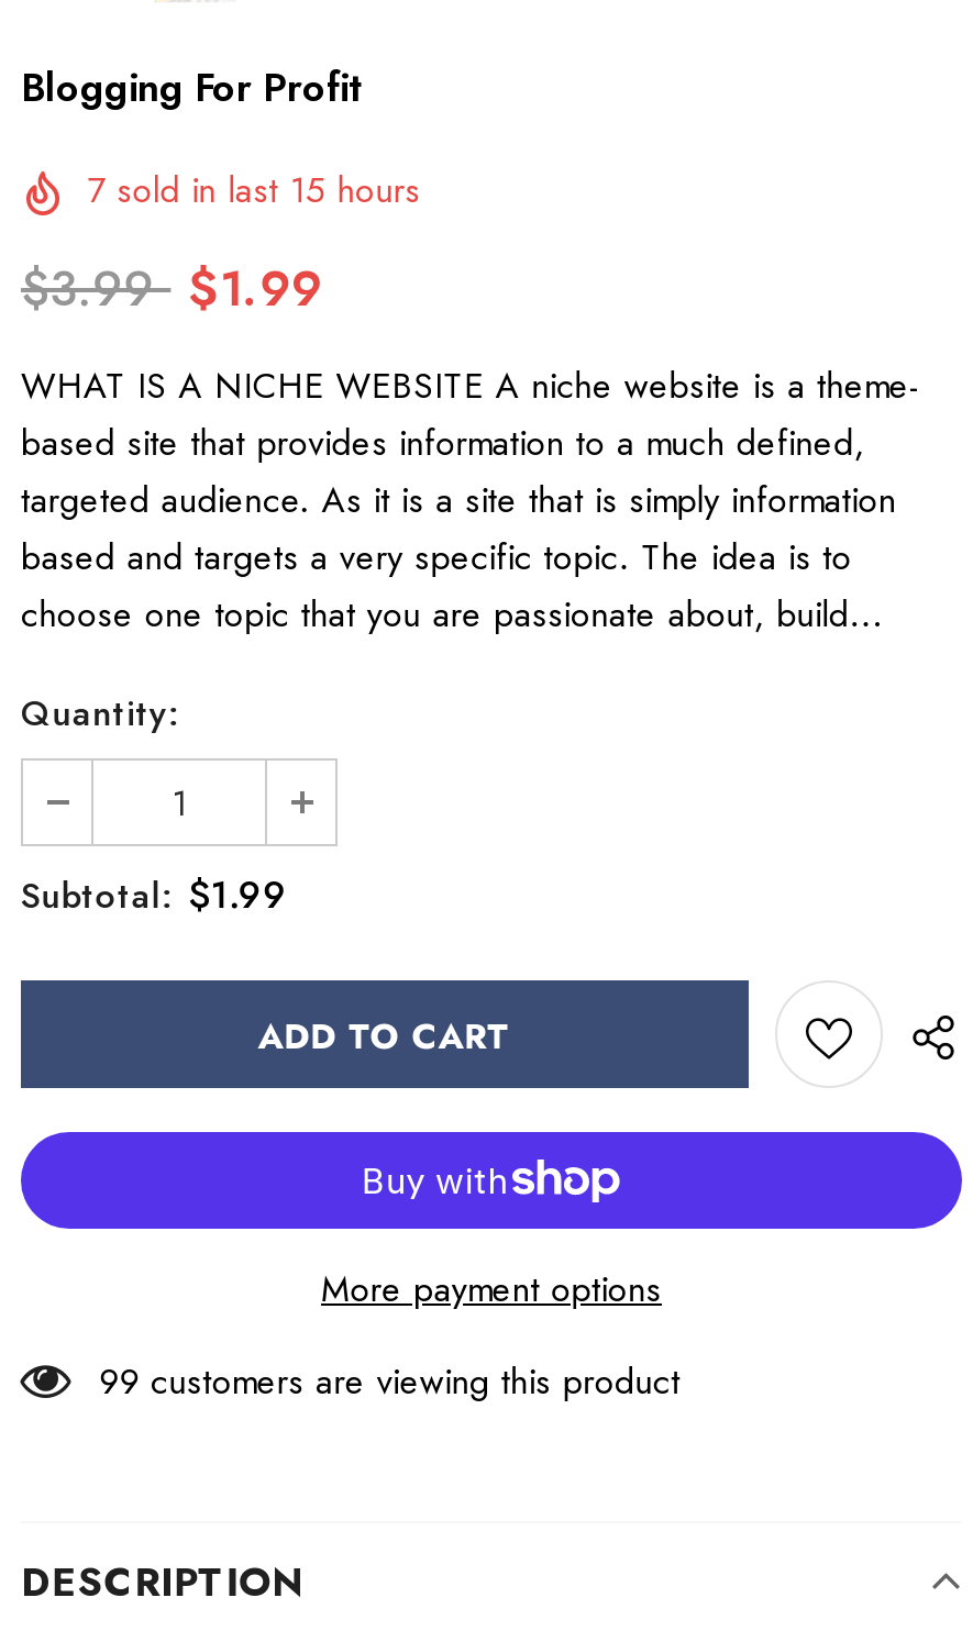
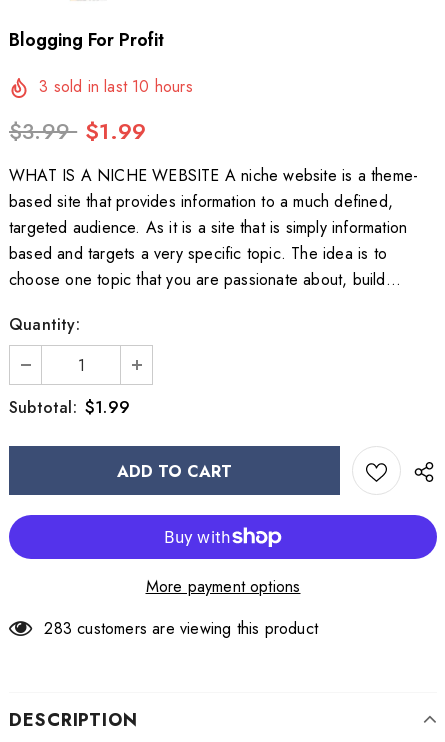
- 7 sold in last 15 hours
+ 3 sold in last 10 hours

- 99 customers are viewing this product
+ 283 customers are viewing this product
